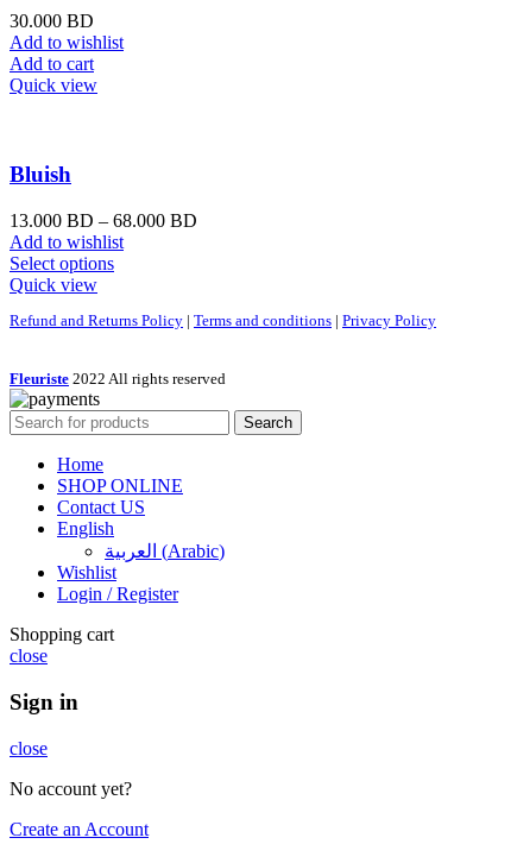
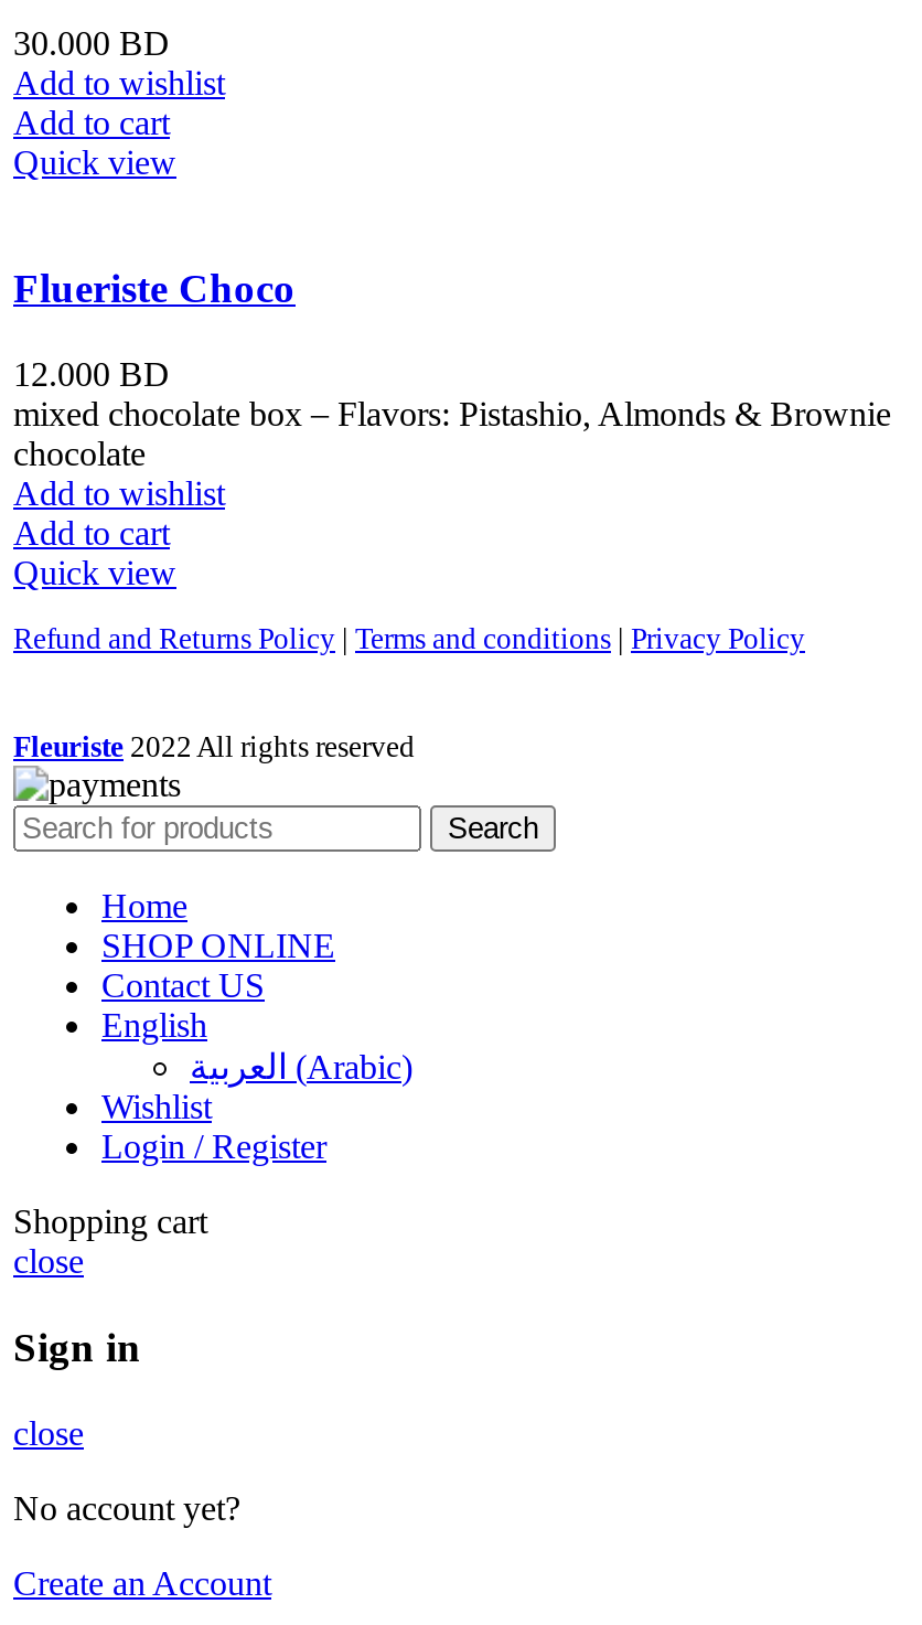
- Bluish
+ Flueriste Choco

- 13.000 BD – 68.000 BD
+ 12.000 BD
+ mixed chocolate box – Flavors: Pistashio, Almonds & Brownie
+ chocolate

- Select options
+ Add to cart
